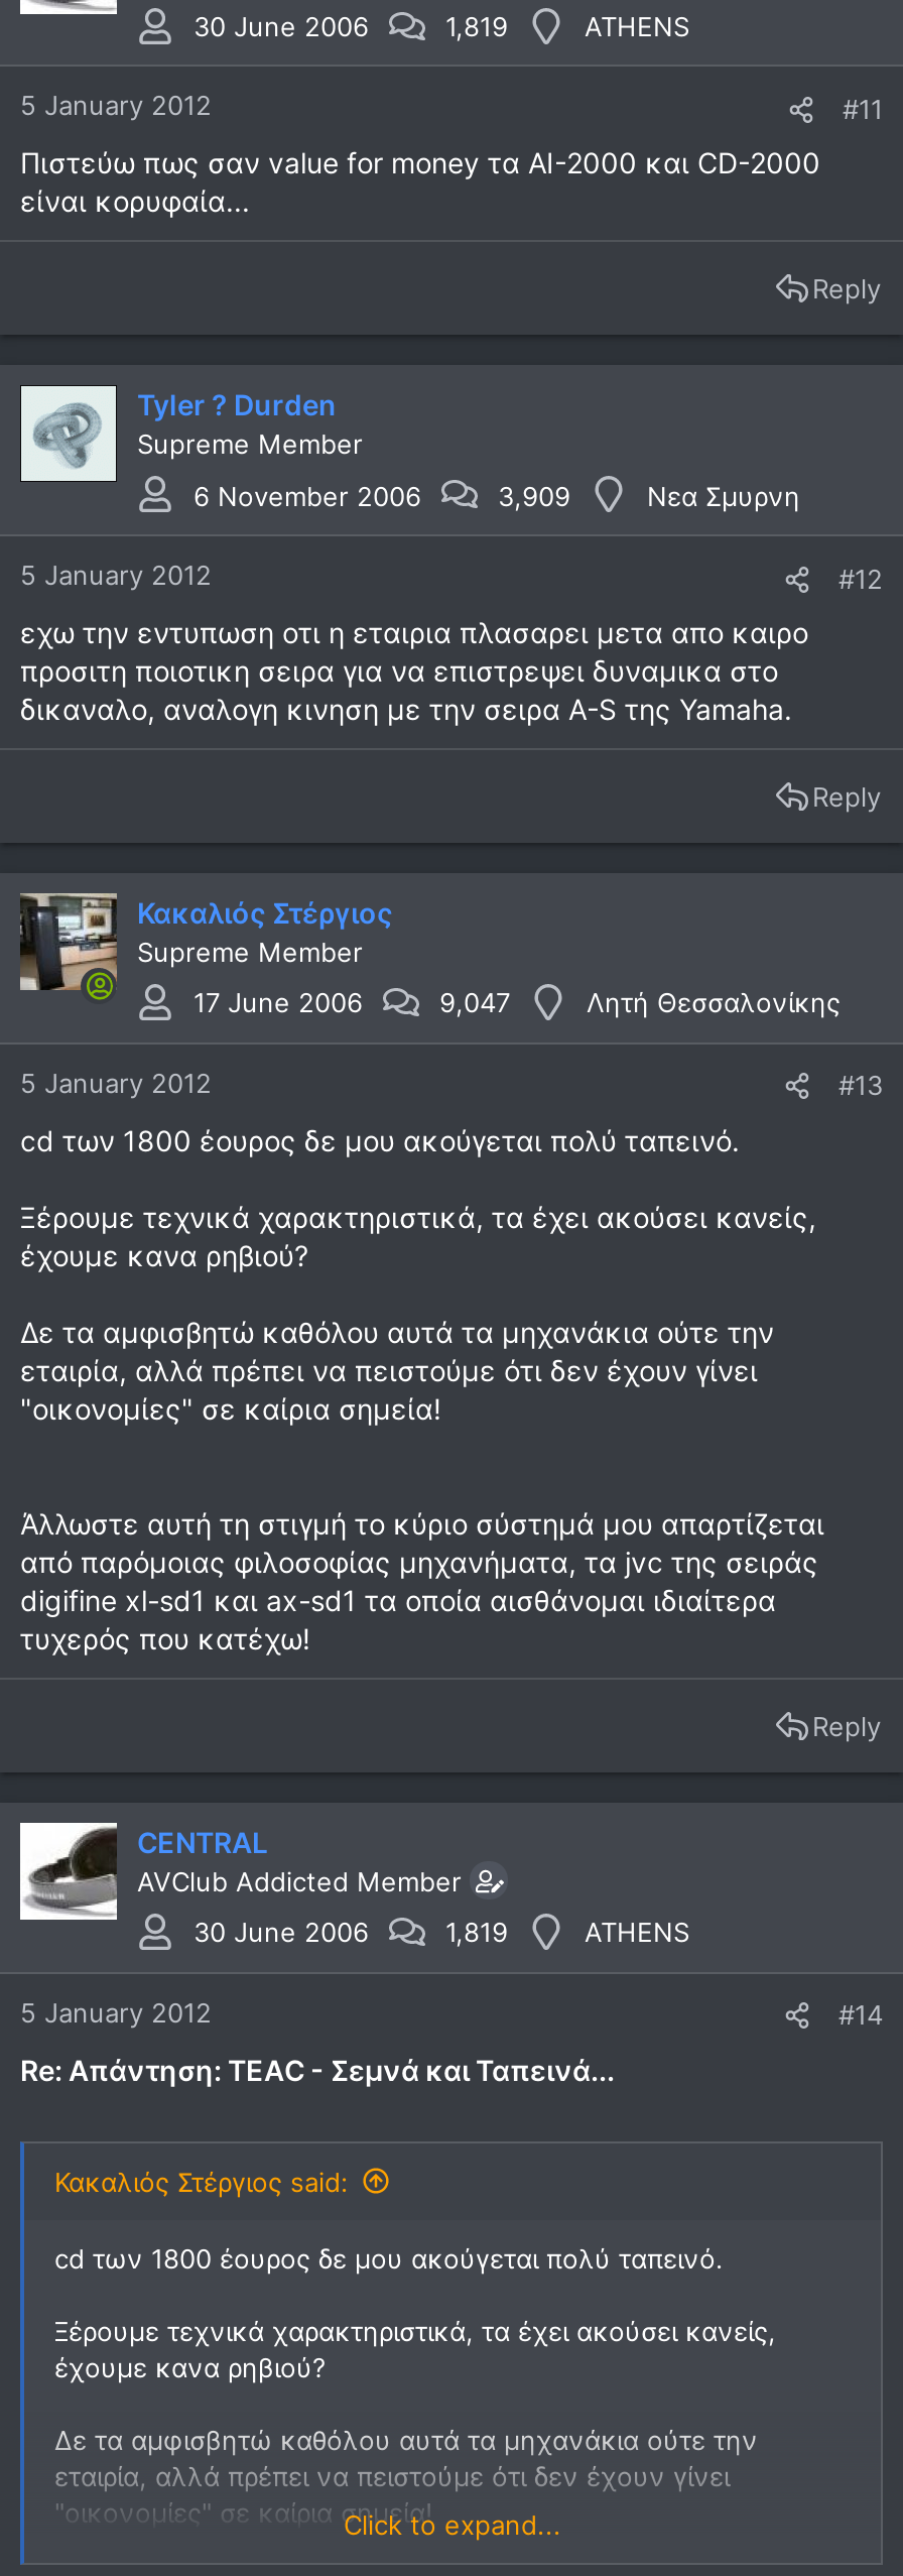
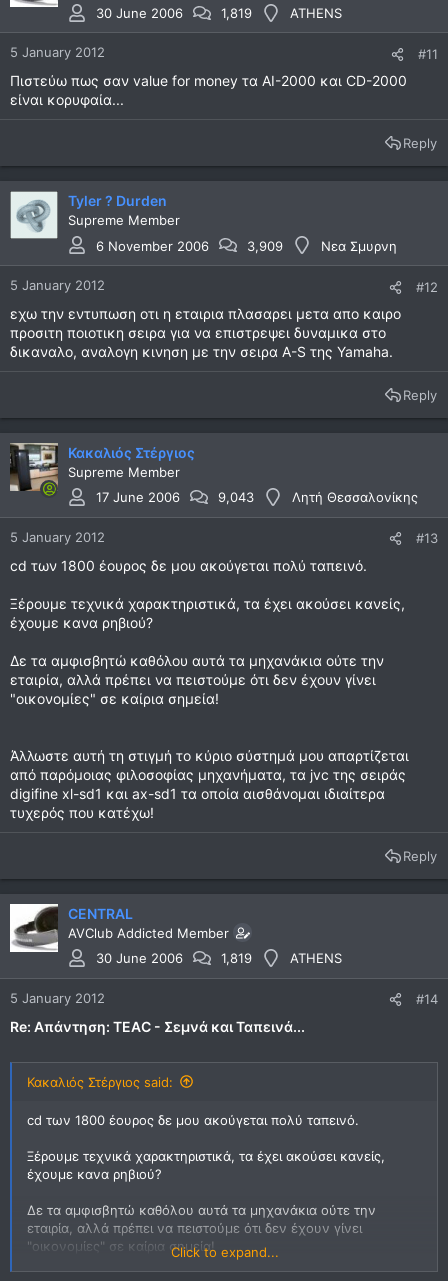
- 9,047
+ 9,043
